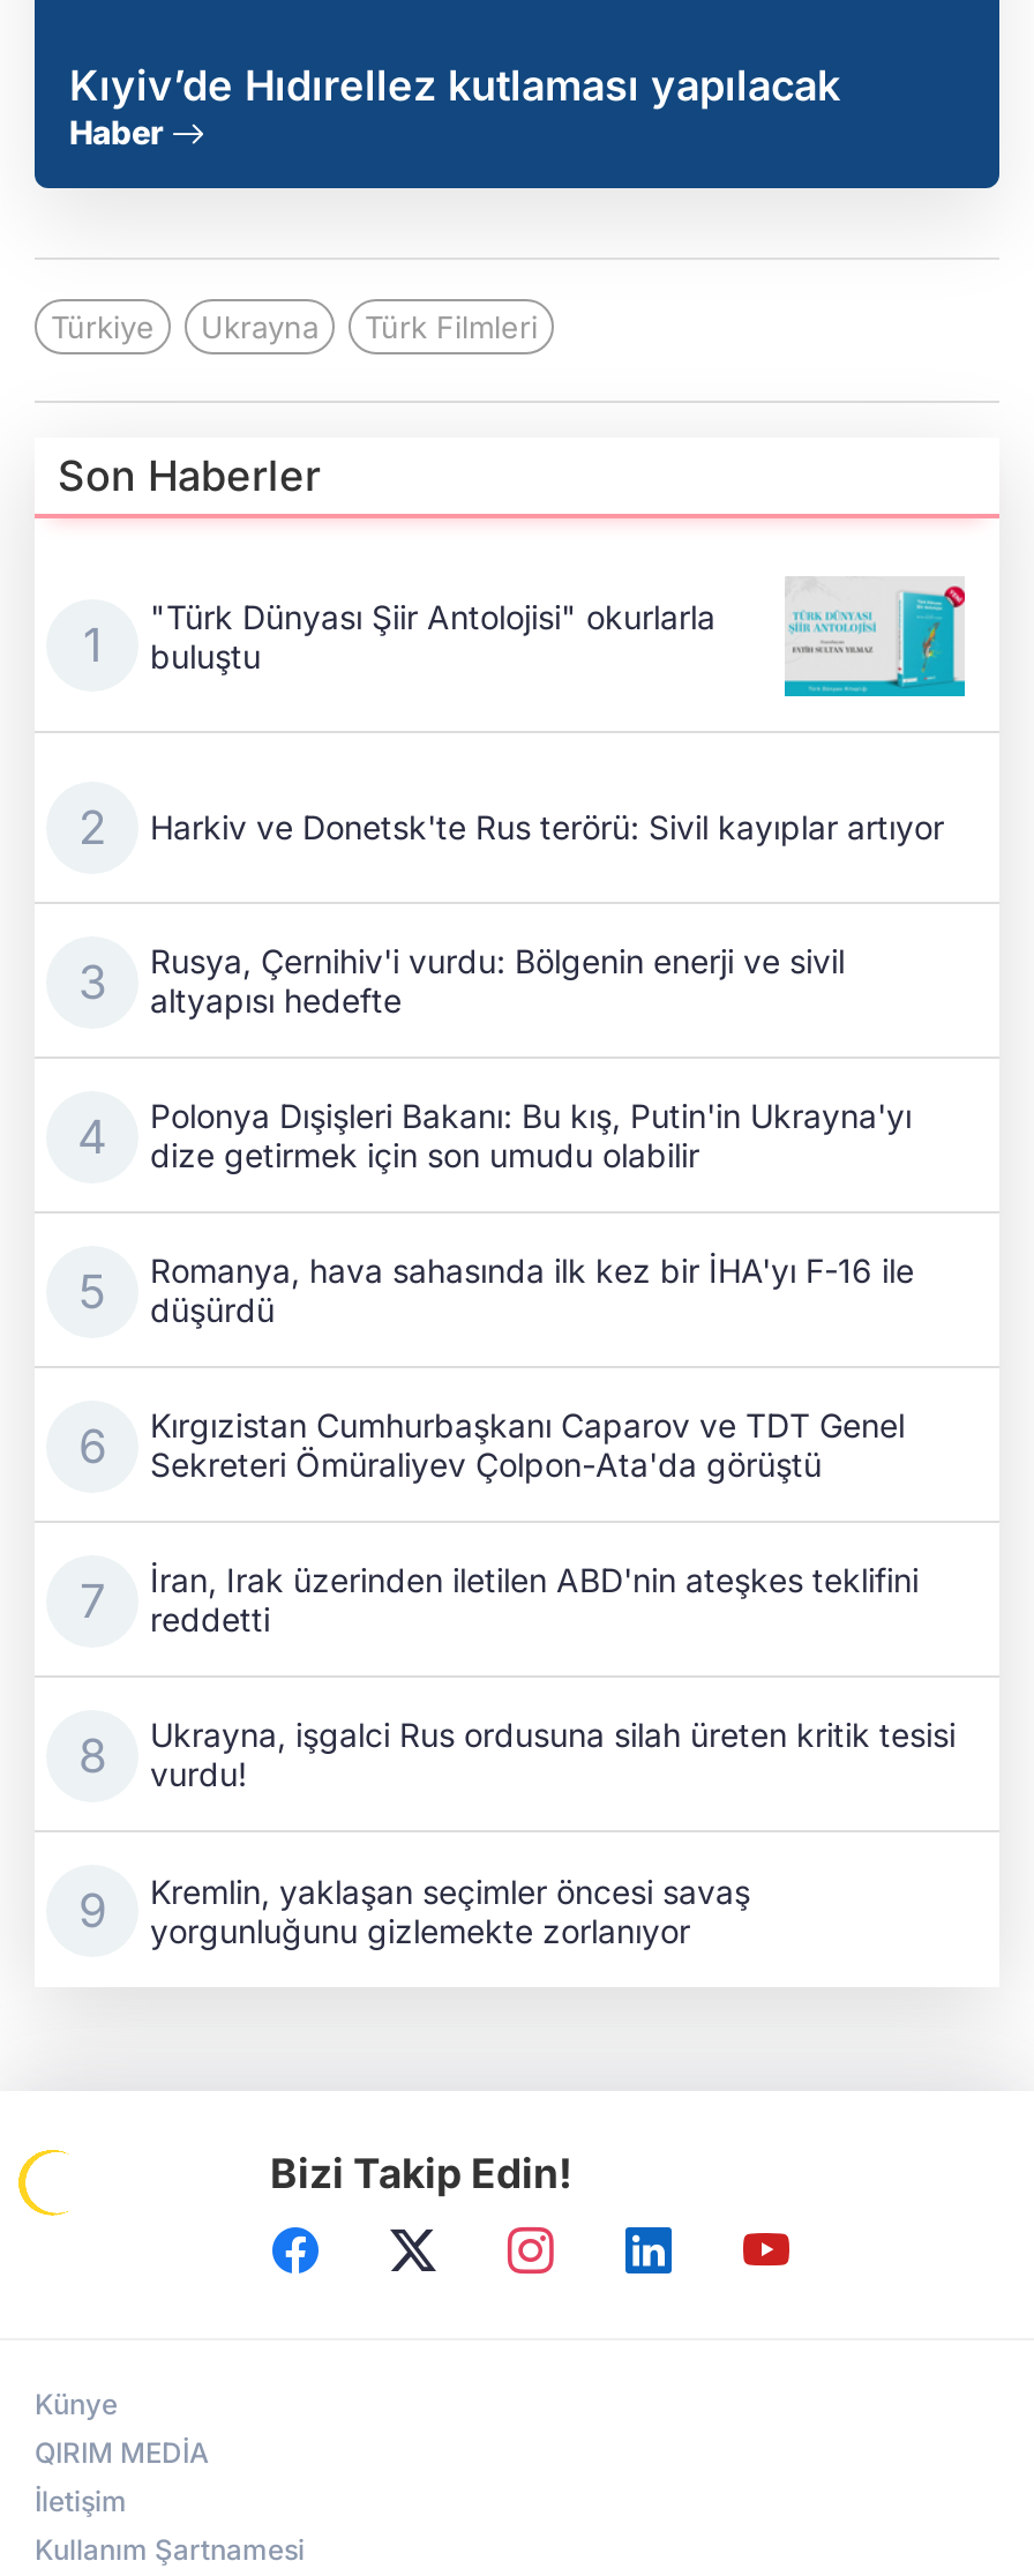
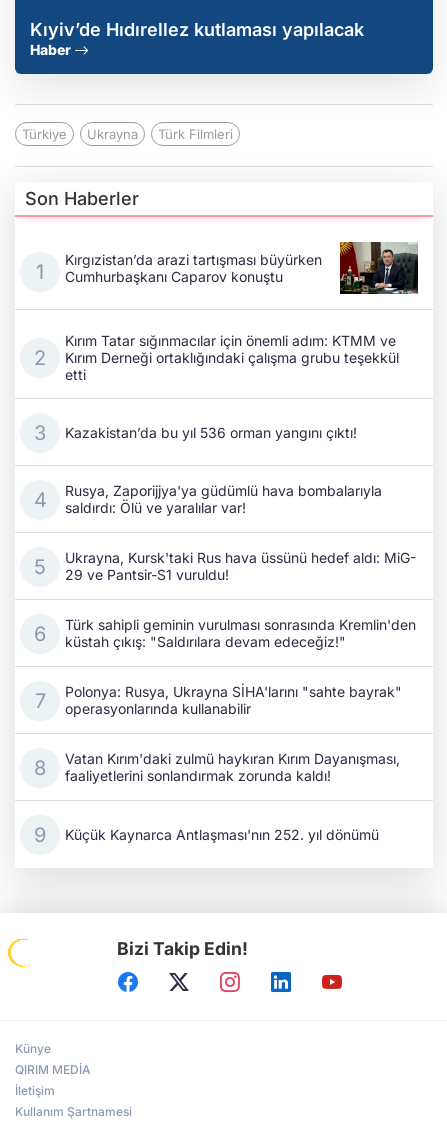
- [image]
- "Türk Dünyası Şiir Antolojisi" okurlarla
- buluştu
+ [image]
+ Kırgızistan’da arazi tartışması büyürken
+ Cumhurbaşkanı Caparov konuştu

- Harkiv ve Donetsk'te Rus terörü: Sivil kayıplar artıyor
+ Kırım Tatar sığınmacılar için önemli adım: KTMM ve
+ Kırım Derneği ortaklığındaki çalışma grubu teşekkül
+ etti

- Rusya, Çernihiv'i vurdu: Bölgenin enerji ve sivil
- altyapısı hedefte
+ Kazakistan’da bu yıl 536 orman yangını çıktı!

- Polonya Dışişleri Bakanı: Bu kış, Putin'in Ukrayna'yı
- dize getirmek için son umudu olabilir
+ Rusya, Zaporijjya'ya güdümlü hava bombalarıyla
+ saldırdı: Ölü ve yaralılar var!

- Romanya, hava sahasında ilk kez bir İHA'yı F-16 ile
- düşürdü
+ Ukrayna, Kursk'taki Rus hava üssünü hedef aldı: MiG-
+ 29 ve Pantsir-S1 vuruldu!

- Kırgızistan Cumhurbaşkanı Caparov ve TDT Genel
- Sekreteri Ömüraliyev Çolpon-Ata'da görüştü
+ Türk sahipli geminin vurulması sonrasında Kremlin'den
+ küstah çıkış: "Saldırılara devam edeceğiz!"

- İran, Irak üzerinden iletilen ABD'nin ateşkes teklifini
- reddetti
+ Polonya: Rusya, Ukrayna SİHA'larını "sahte bayrak"
+ operasyonlarında kullanabilir

- Ukrayna, işgalci Rus ordusuna silah üreten kritik tesisi
- vurdu!
+ Vatan Kırım'daki zulmü haykıran Kırım Dayanışması,
+ faaliyetlerini sonlandırmak zorunda kaldı!

- Kremlin, yaklaşan seçimler öncesi savaş
- yorgunluğunu gizlemekte zorlanıyor
+ Küçük Kaynarca Antlaşması'nın 252. yıl dönümü
